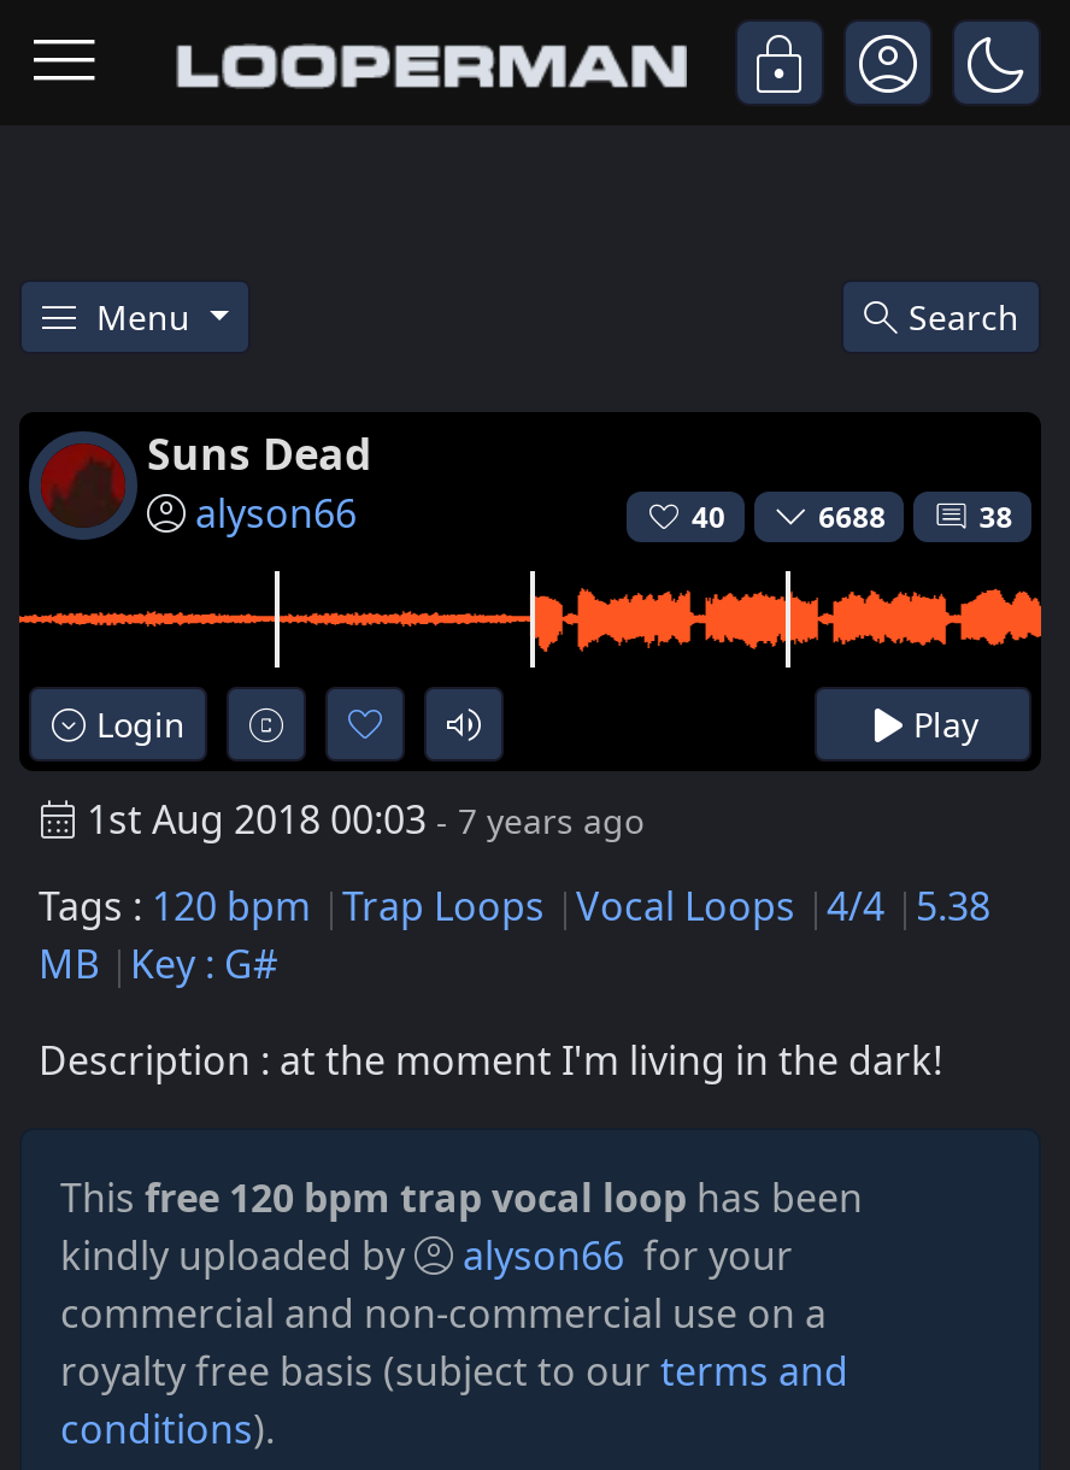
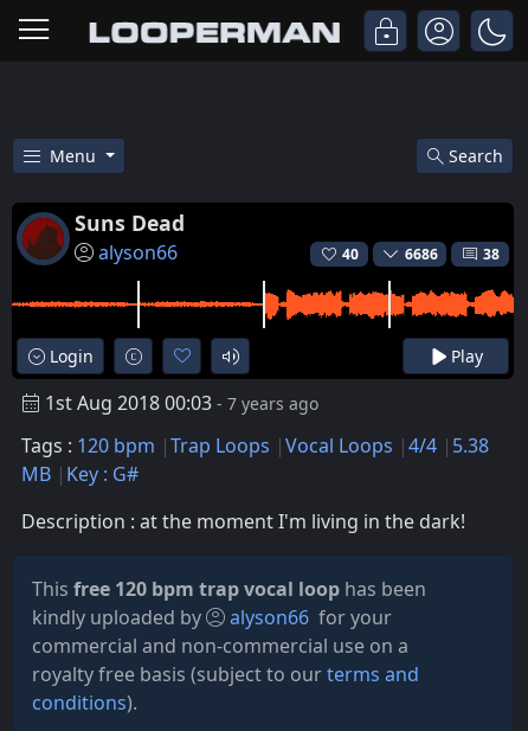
- 6688
+ 6686
